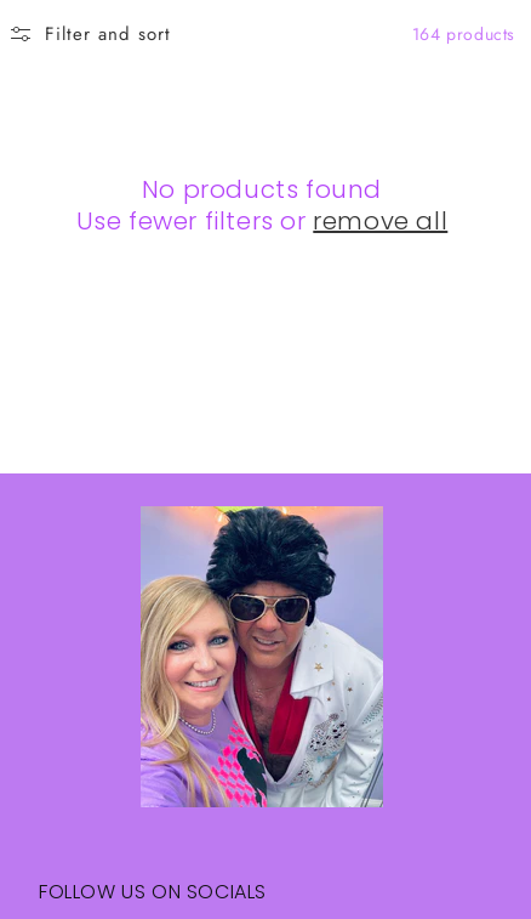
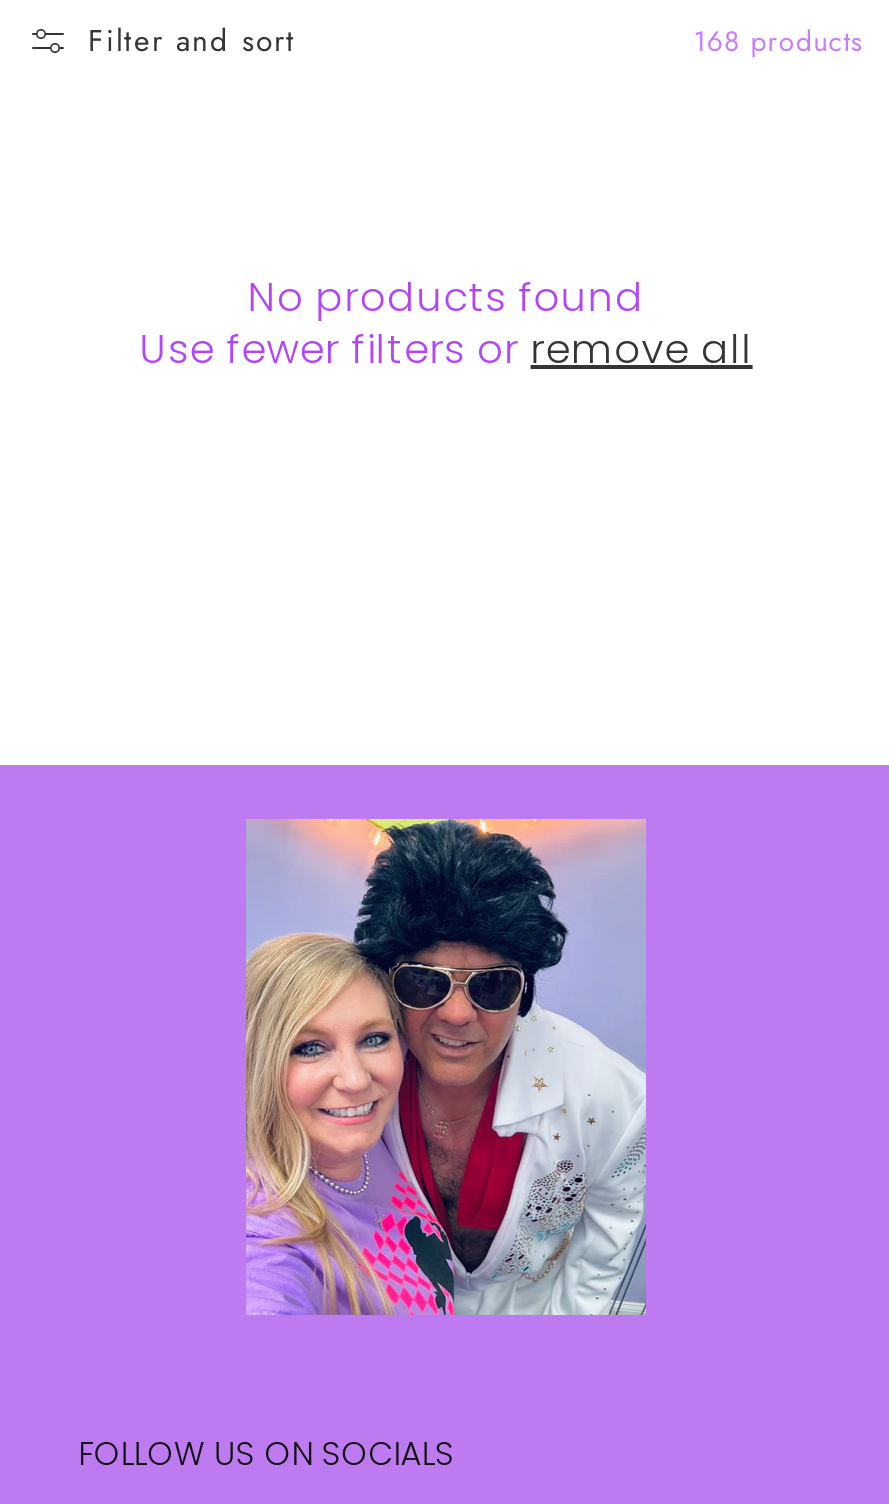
- 164 products
+ 168 products
